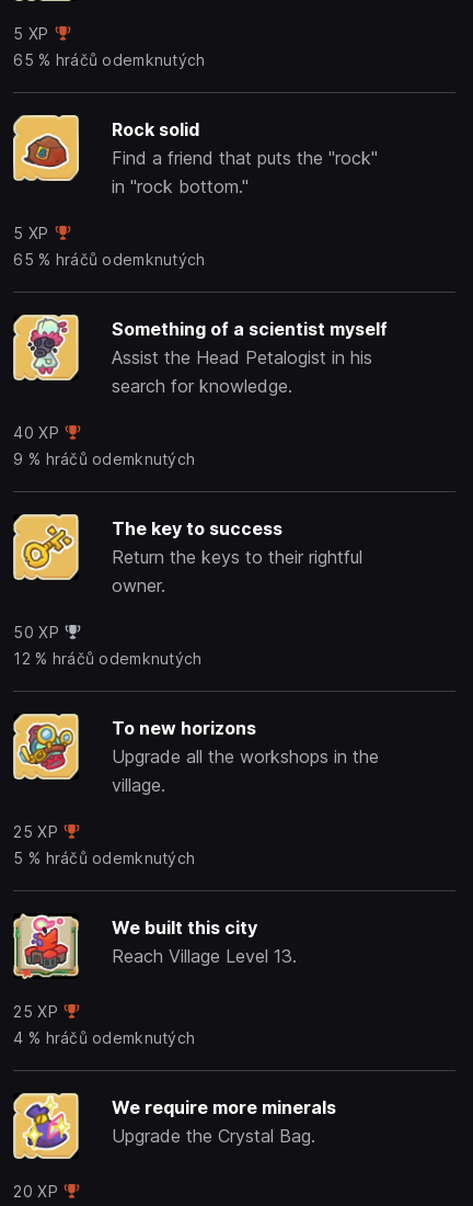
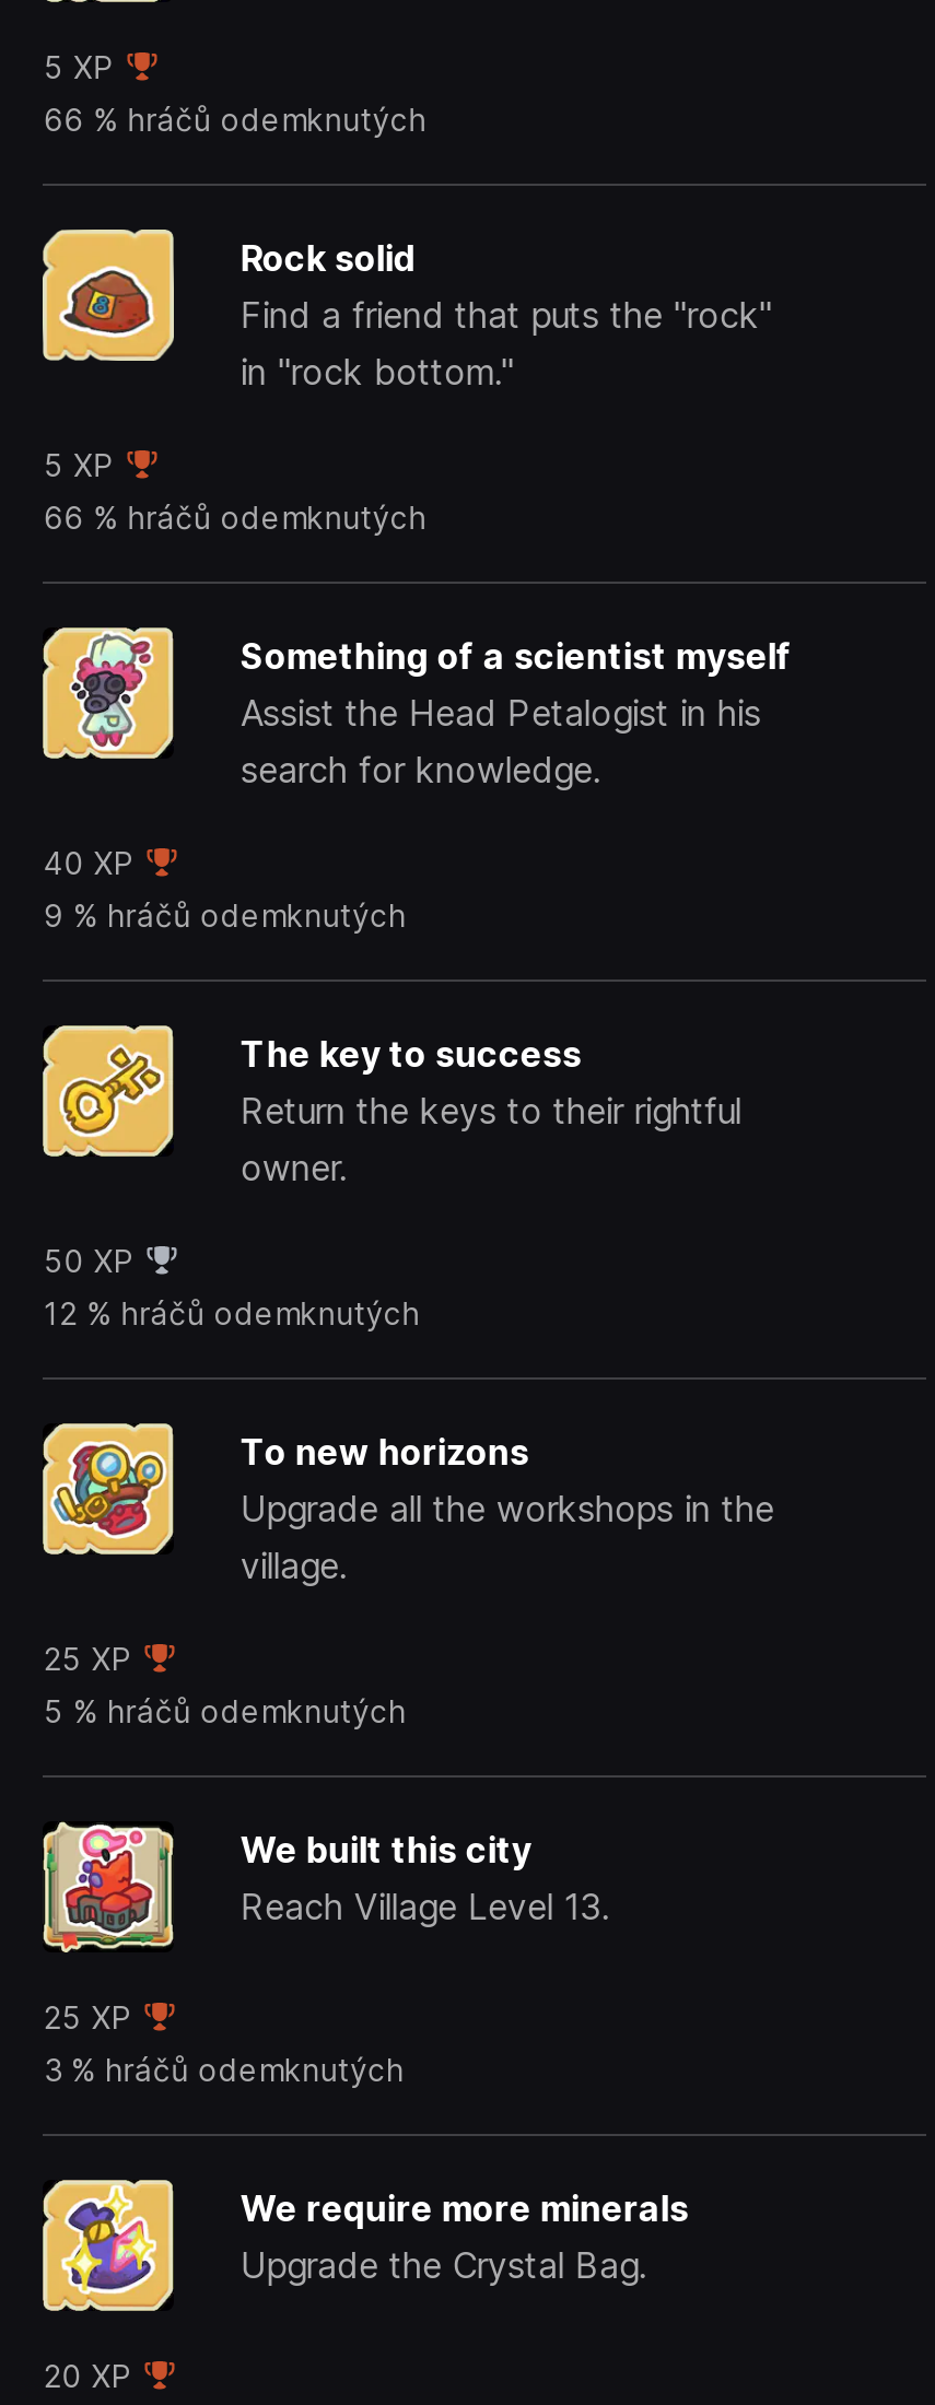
- 65 % hráčů odemknutých
+ 66 % hráčů odemknutých

- 65 % hráčů odemknutých
+ 66 % hráčů odemknutých

- 4 % hráčů odemknutých
+ 3 % hráčů odemknutých
